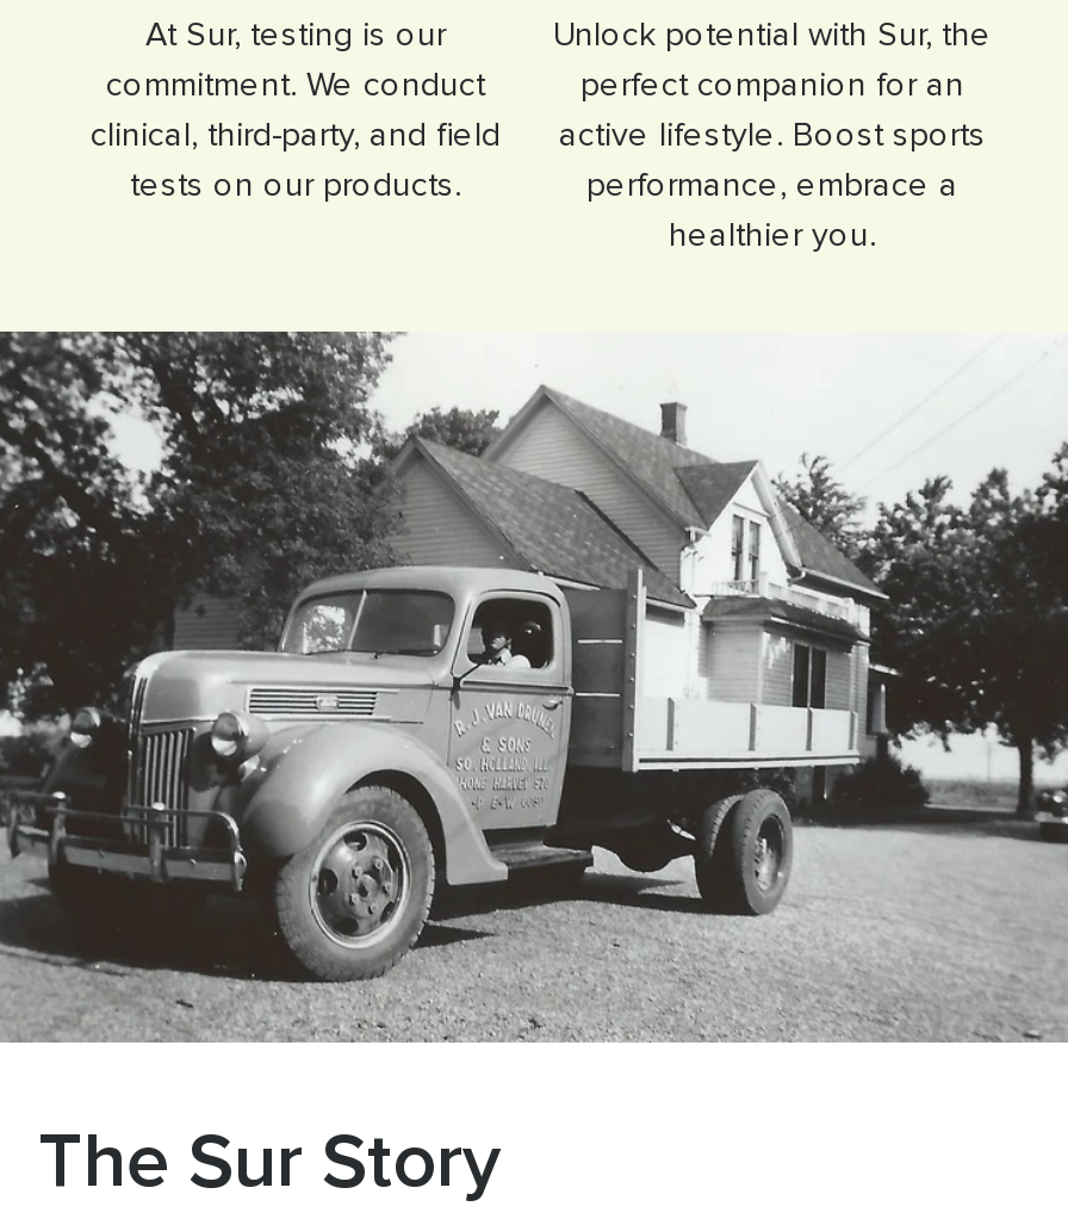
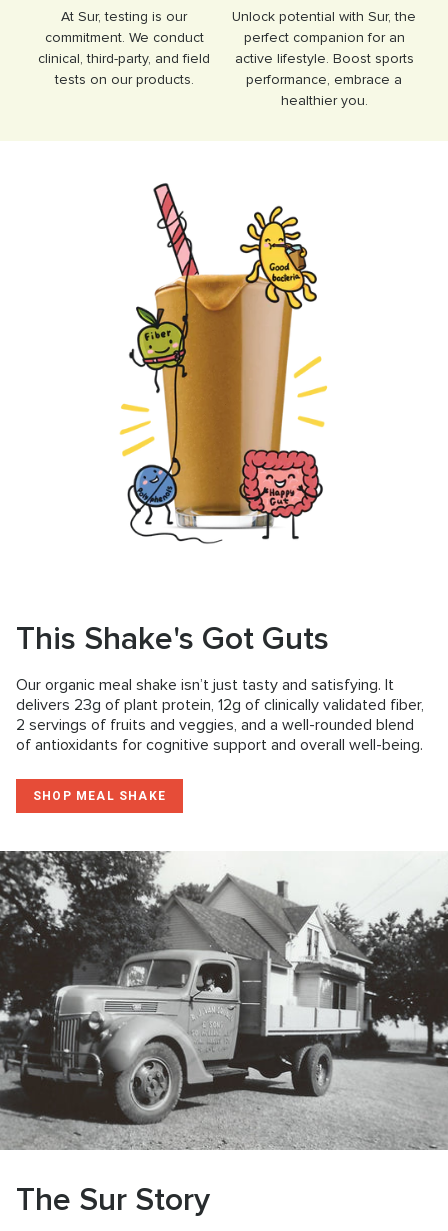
+ This Shake's Got Guts
+ Our organic meal shake isn’t just tasty and satisfying. It
+ delivers 23g of plant protein, 12g of clinically validated fiber,
+ 2 servings of fruits and veggies, and a well-rounded blend
+ of antioxidants for cognitive support and overall well-being.
+ SHOP MEAL SHAKE

+ [image]
